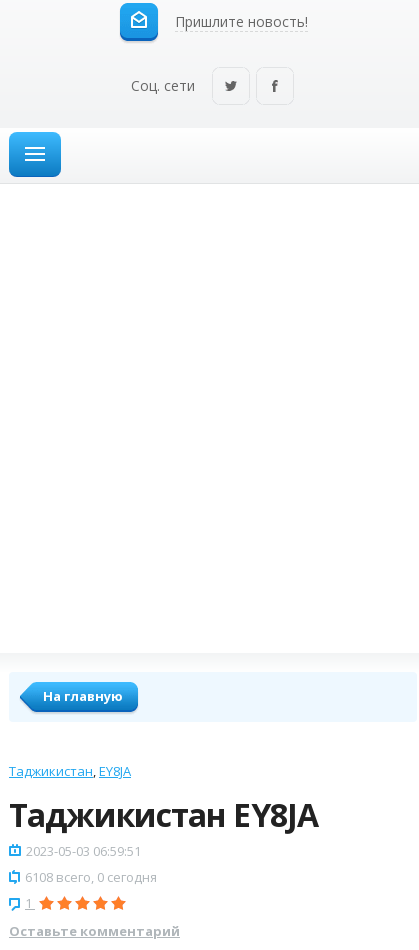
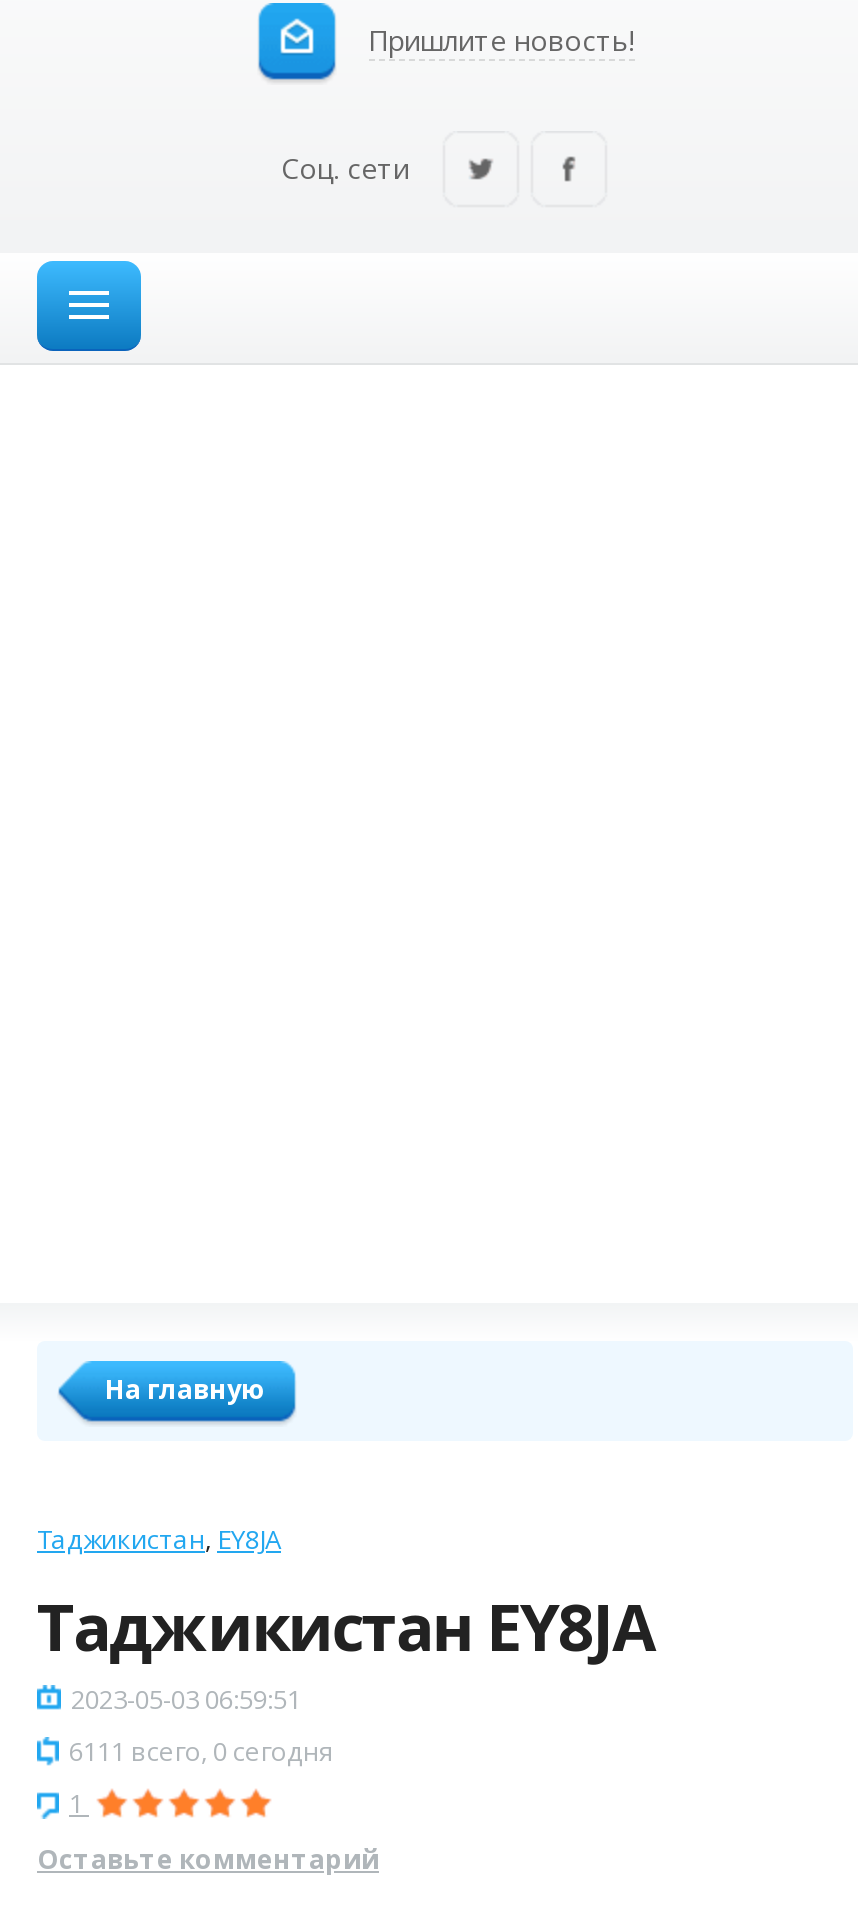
- 6108 всего, 0 сегодня
+ 6111 всего, 0 сегодня
